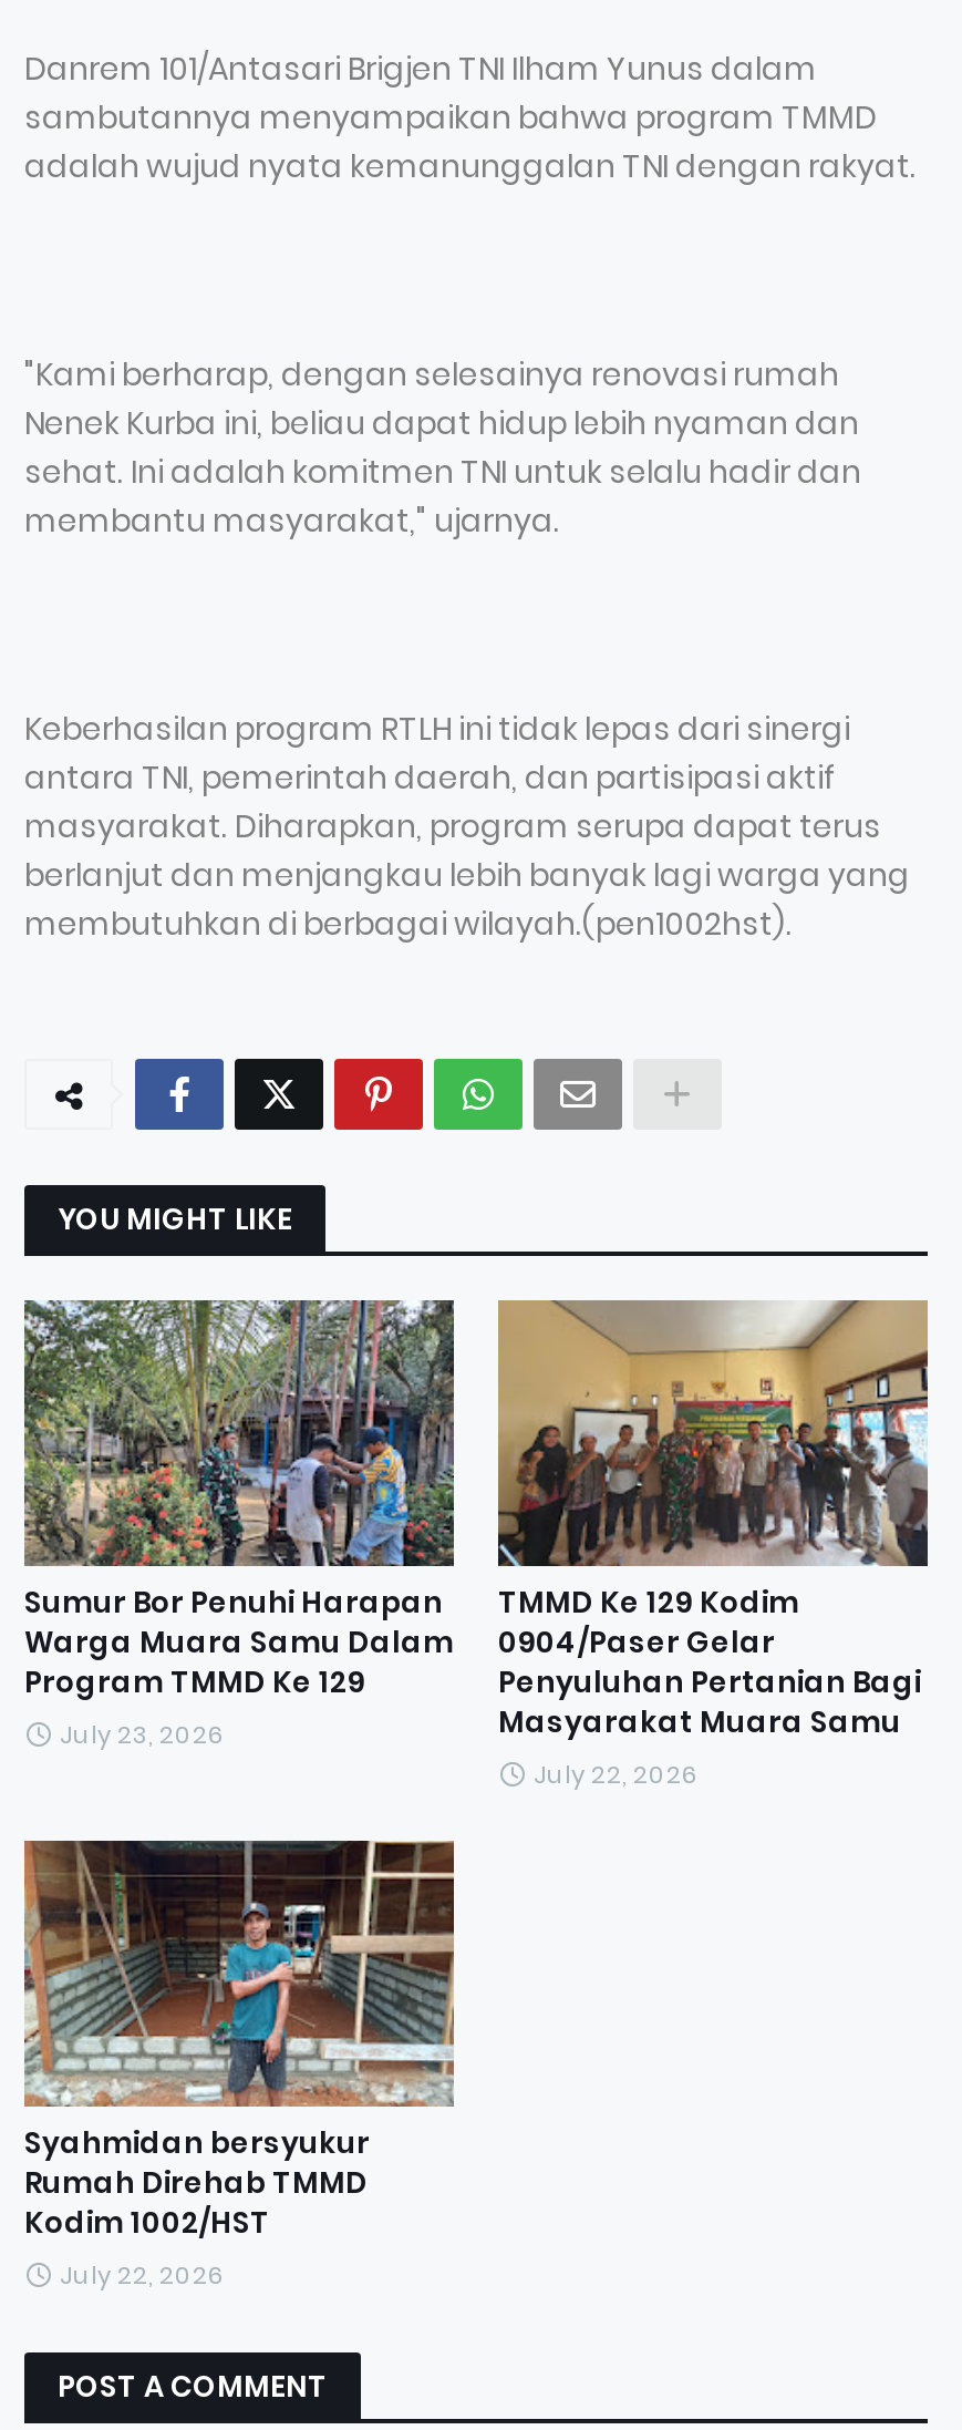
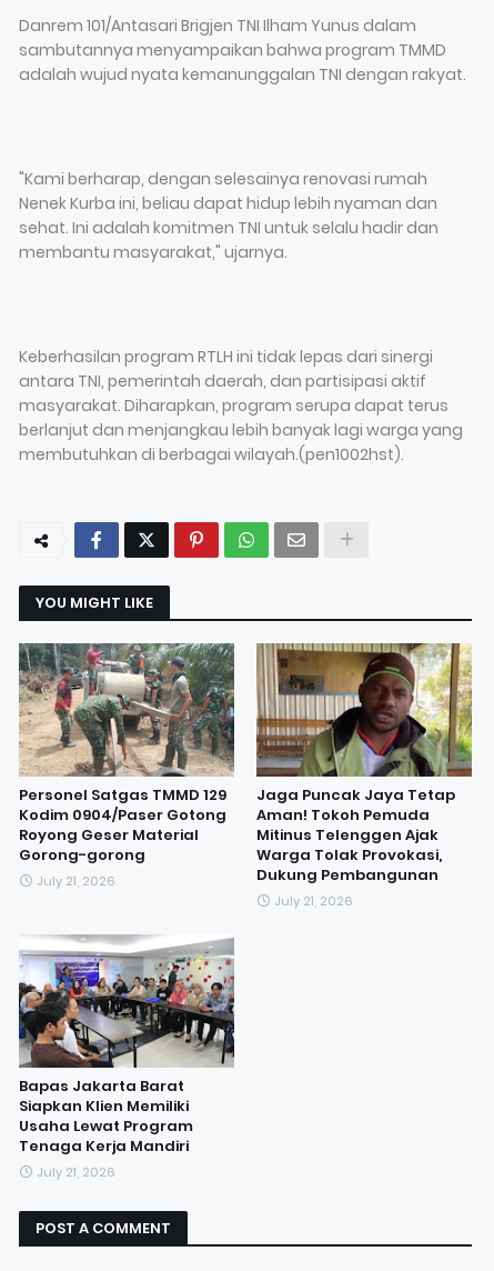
- [image]
+ [image]

- [image]
- TMMD Ke 129 Kodim
- 0904/Paser Gelar
- Penyuluhan Pertanian Bagi
- Masyarakat Muara Samu
- July 22, 2026
+ [image]
+ Jaga Puncak Jaya Tetap
+ Aman! Tokoh Pemuda
+ Mitinus Telenggen Ajak
+ Warga Tolak Provokasi,
+ Dukung Pembangunan
+ July 21, 2026

- Sumur Bor Penuhi Harapan
- Warga Muara Samu Dalam
- Program TMMD Ke 129
- July 23, 2026
+ Personel Satgas TMMD 129
+ Kodim 0904/Paser Gotong
+ Royong Geser Material
+ Gorong-gorong
+ July 21, 2026

- [image]
- Syahmidan bersyukur
- Rumah Direhab TMMD
- Kodim 1002/HST
- July 22, 2026
+ [image]
+ Bapas Jakarta Barat
+ Siapkan Klien Memiliki
+ Usaha Lewat Program
+ Tenaga Kerja Mandiri
+ July 21, 2026
